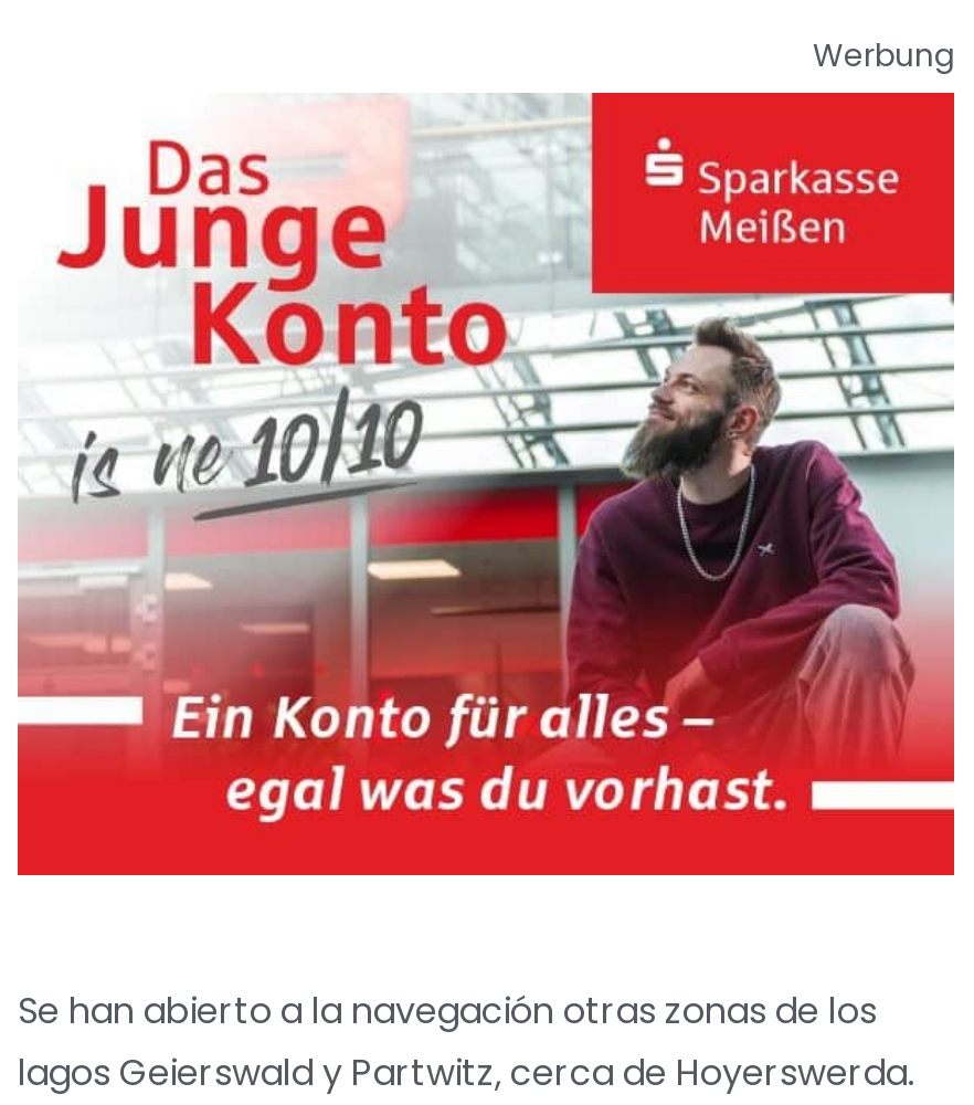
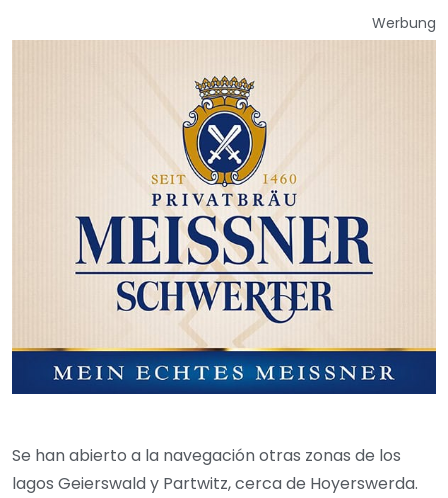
- [image]
+ [image]
